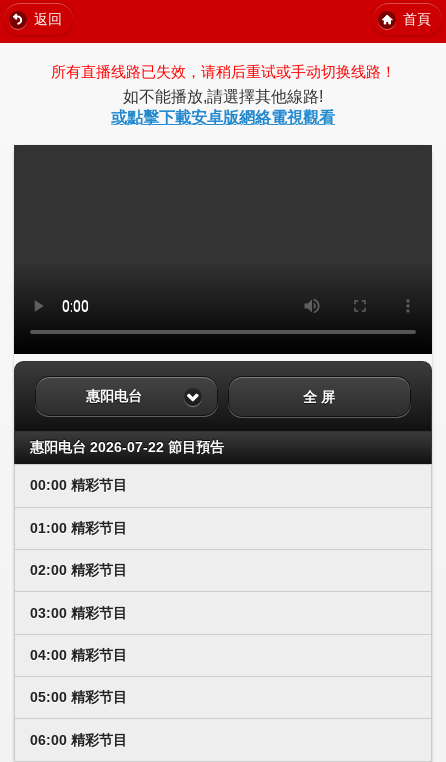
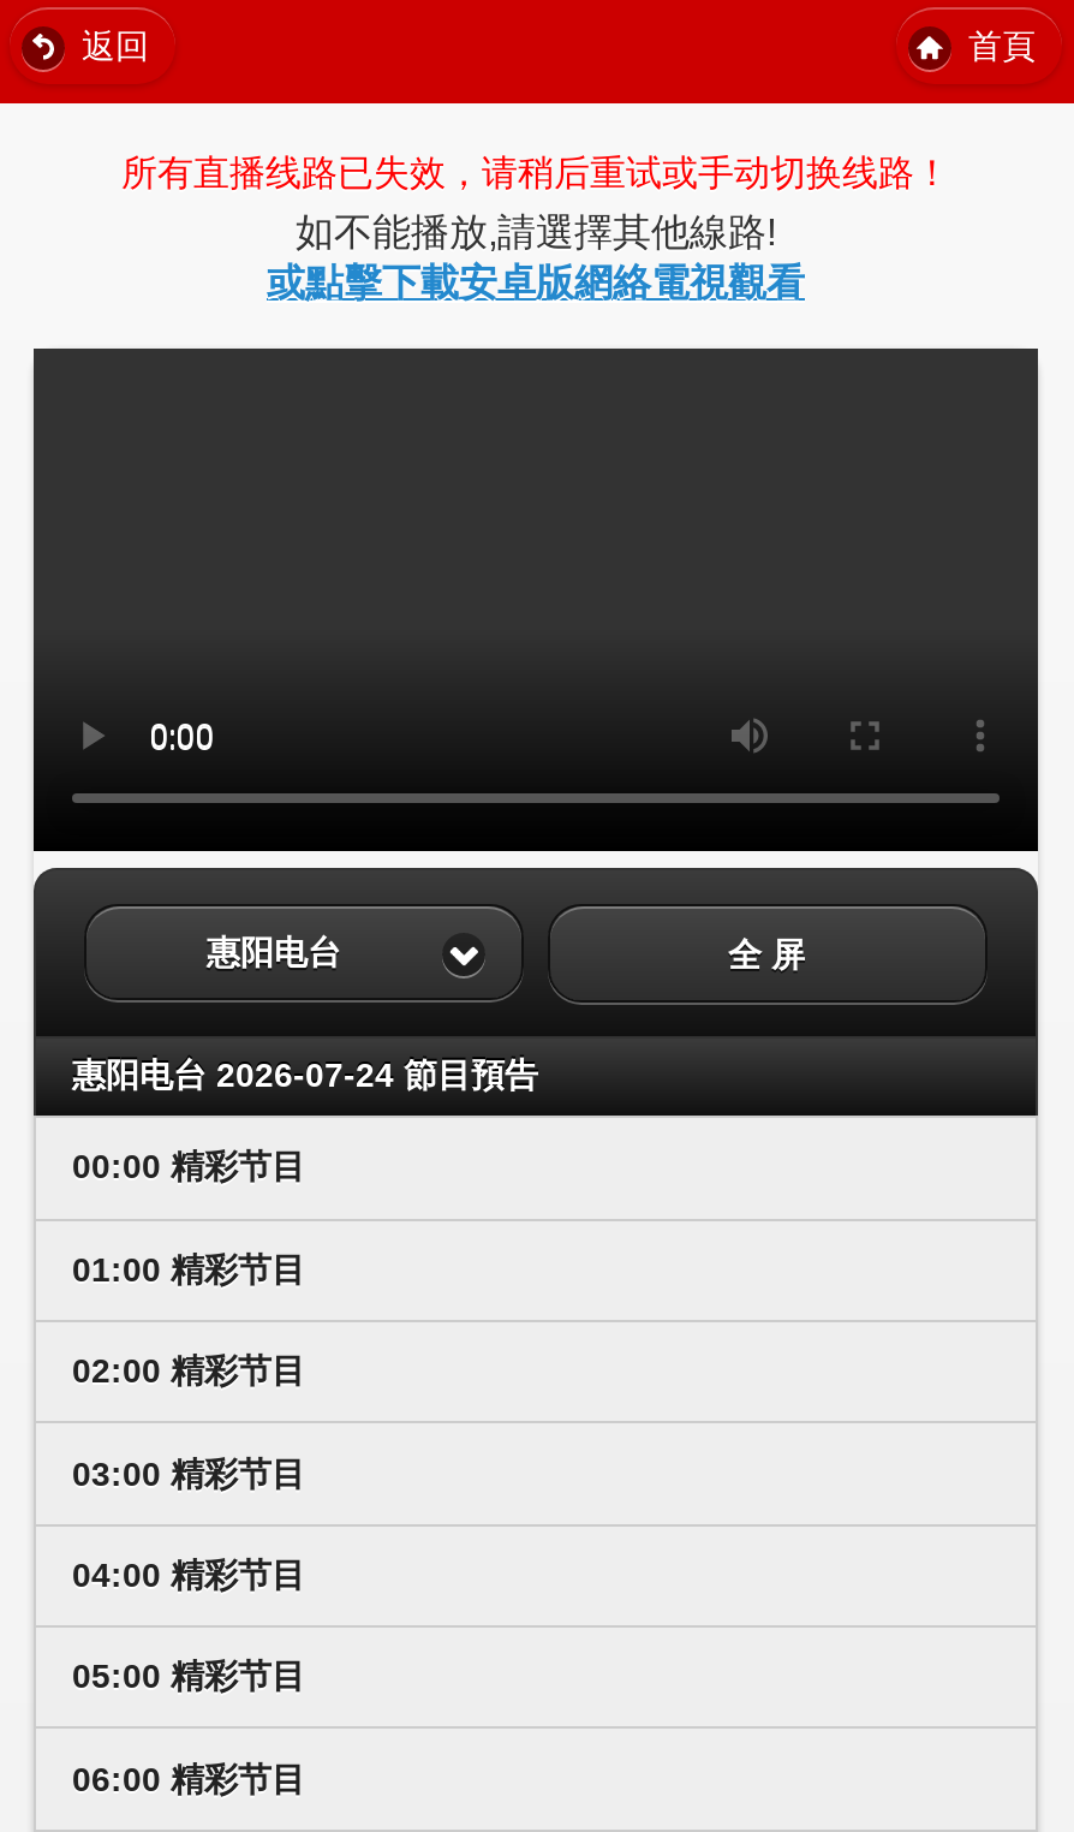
- 惠阳电台 2026-07-22 節目預告
+ 惠阳电台 2026-07-24 節目預告
